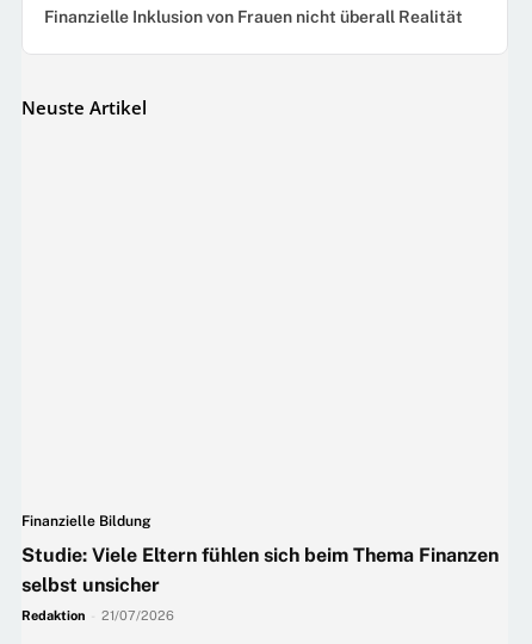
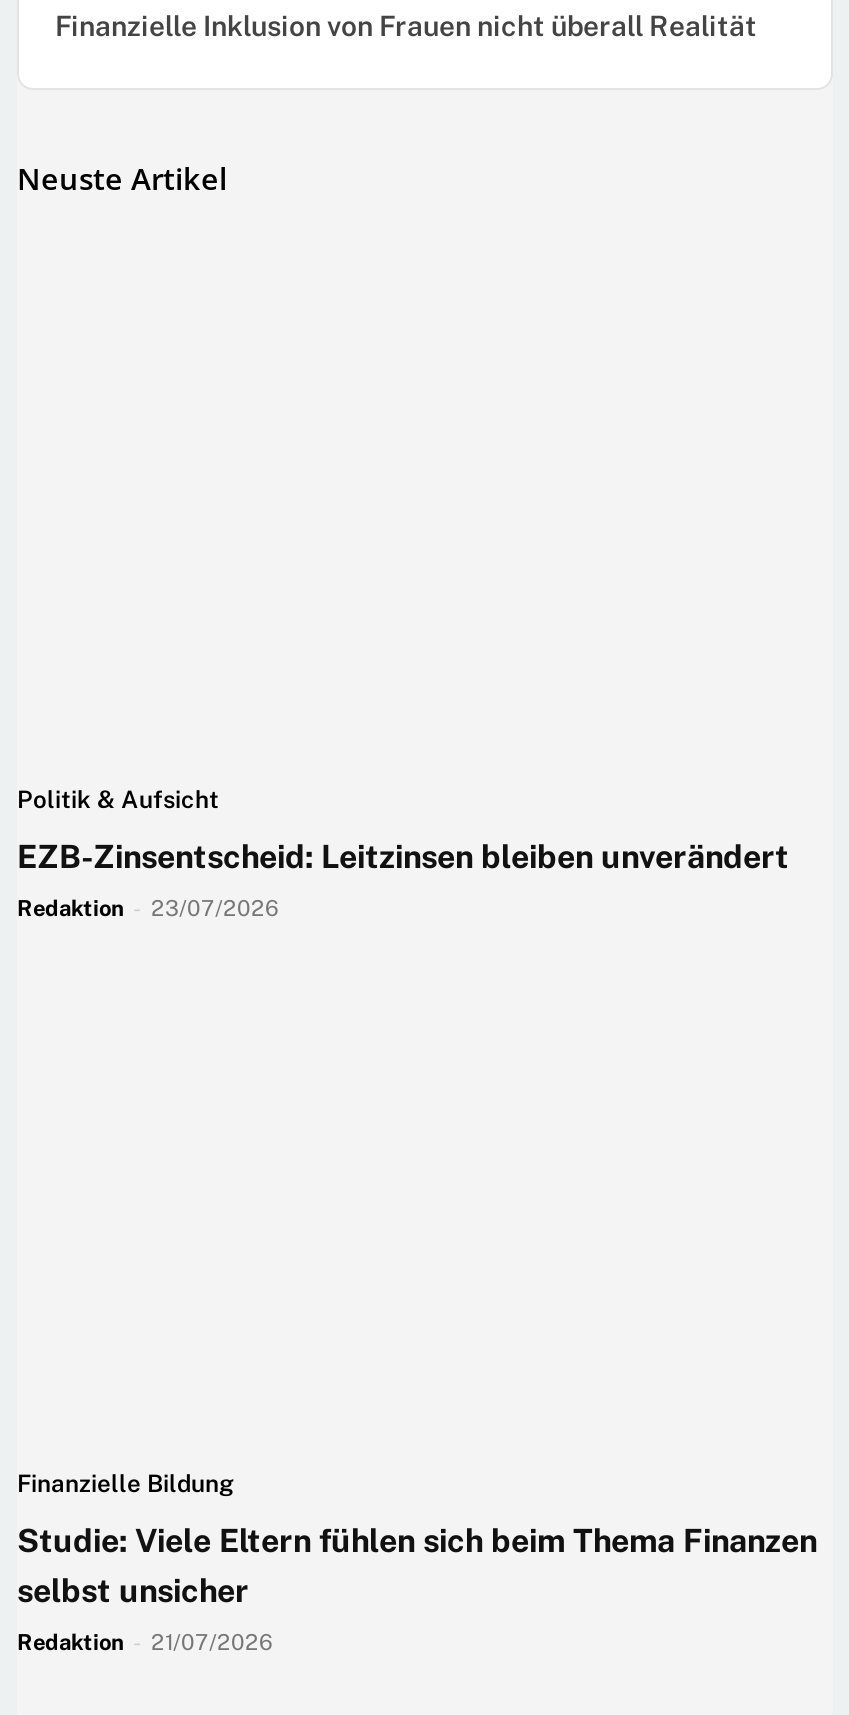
+ Politik & Aufsicht
+ EZB-Zinsentscheid: Leitzinsen bleiben unverändert
+ Redaktion - 23/07/2026
